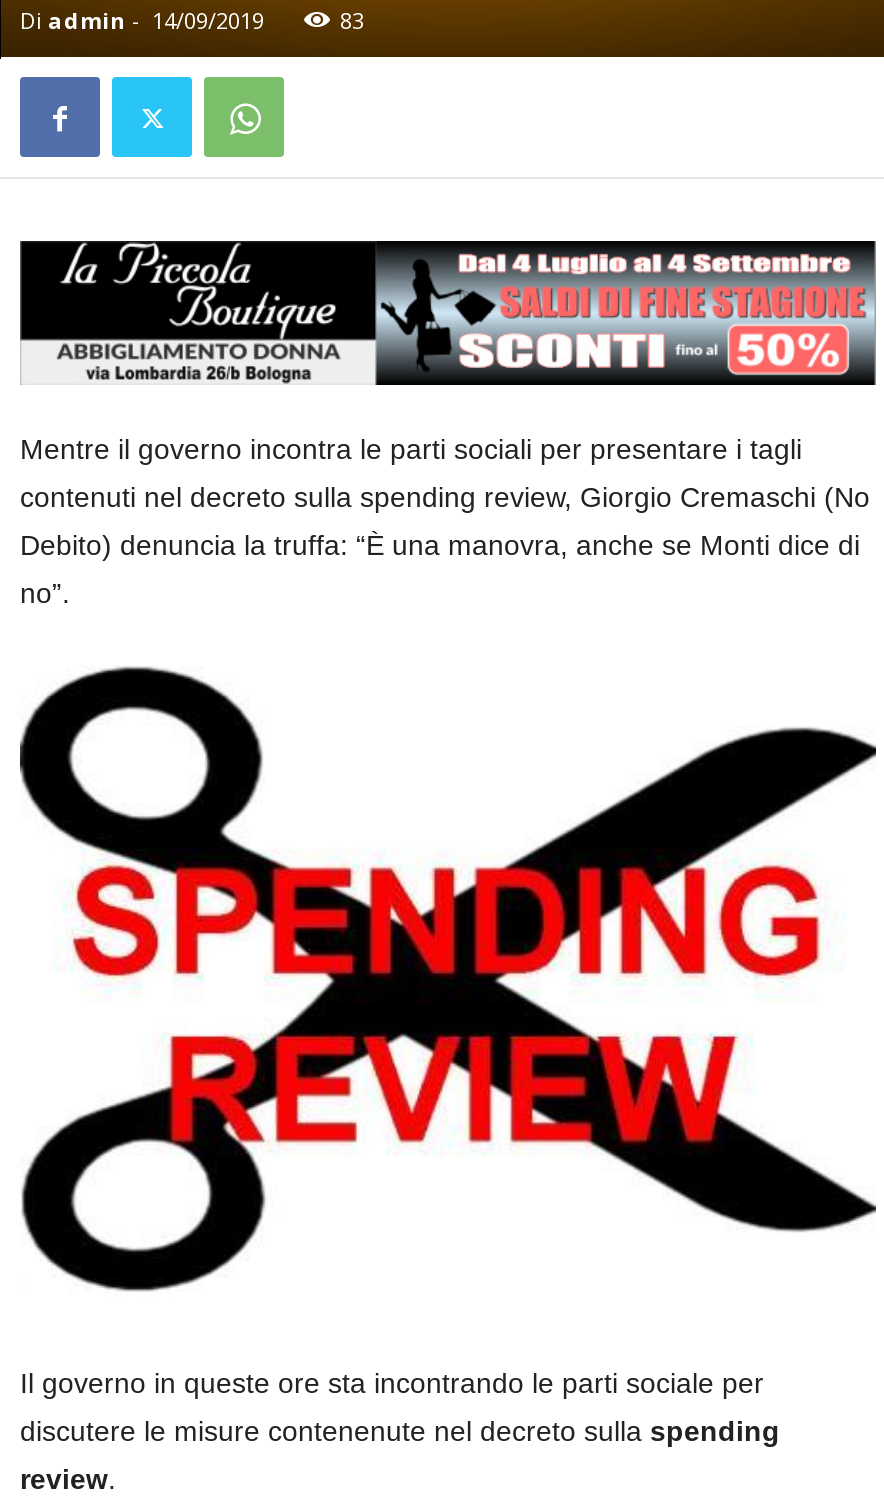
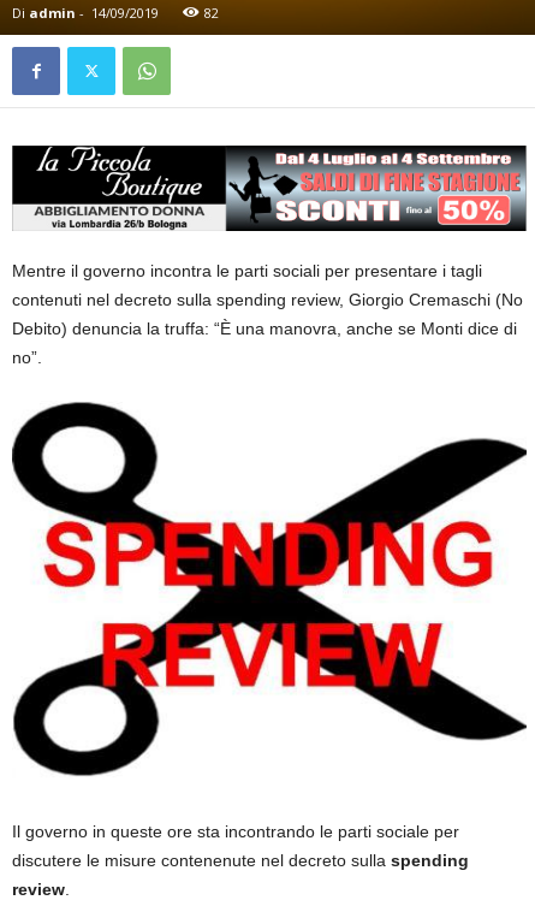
- 83
+ 82
